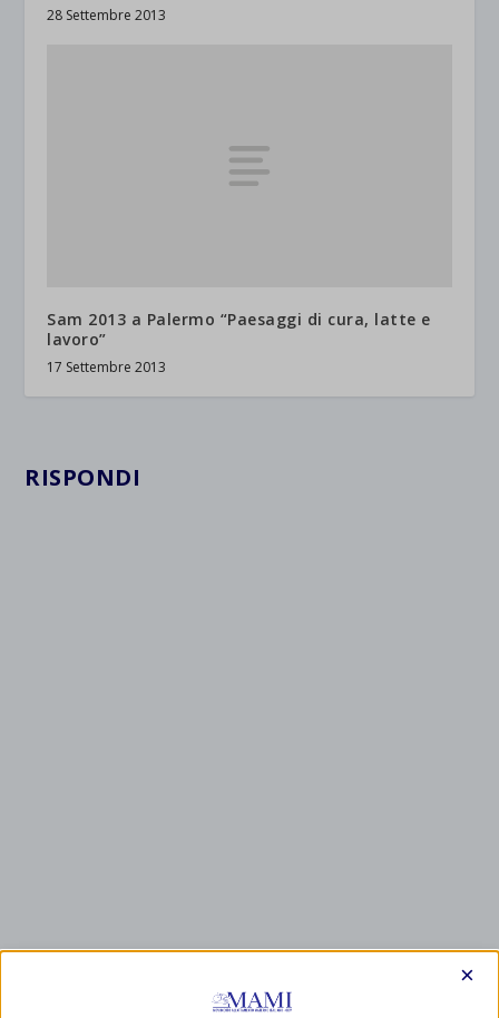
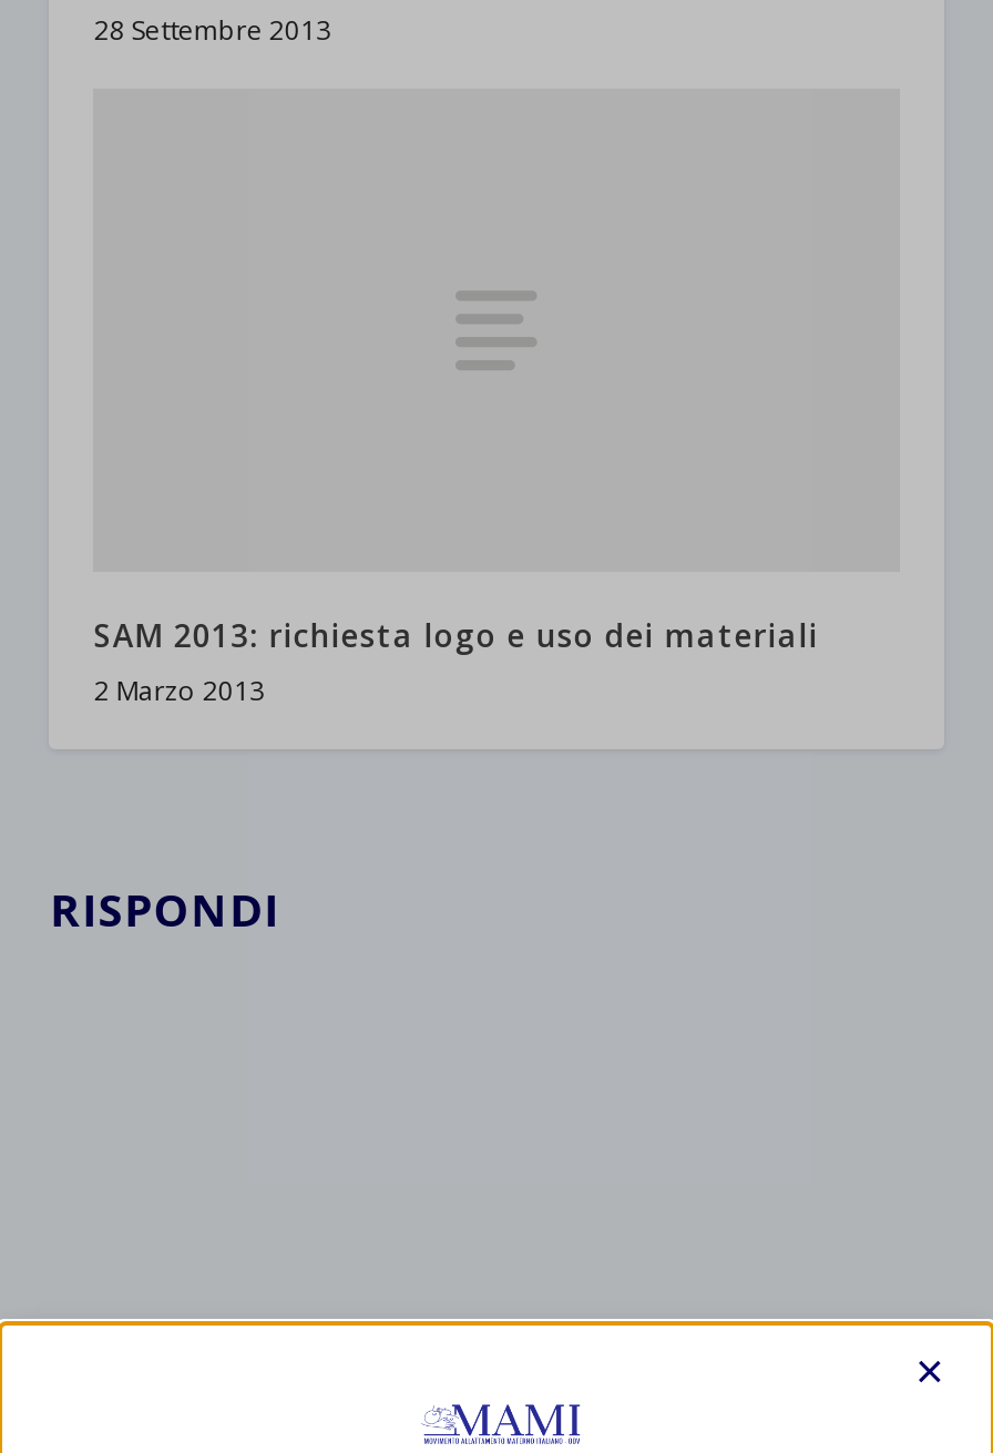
- Sam 2013 a Palermo “Paesaggi di cura, latte e
- lavoro”
- 17 Settembre 2013
+ SAM 2013: richiesta logo e uso dei materiali
+ 2 Marzo 2013
